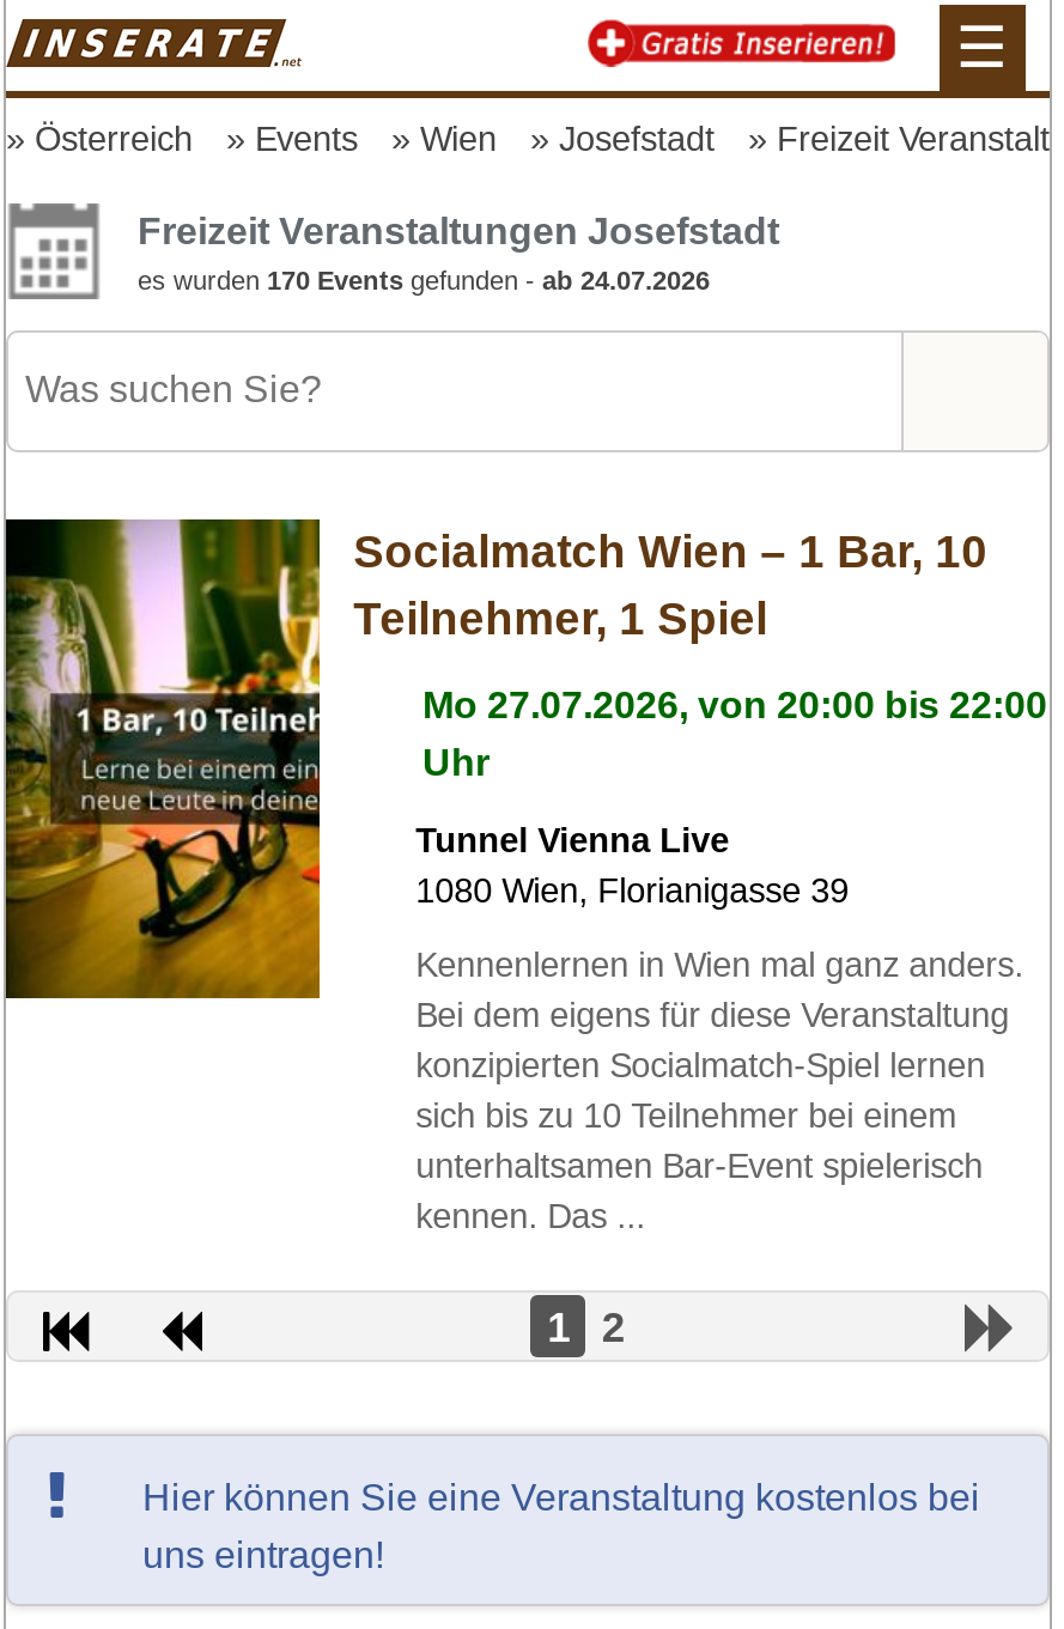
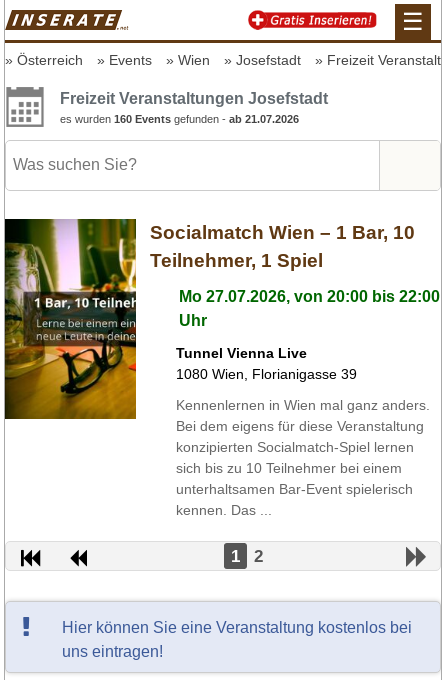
- es wurden 170 Events gefunden - ab 24.07.2026
+ es wurden 160 Events gefunden - ab 21.07.2026
